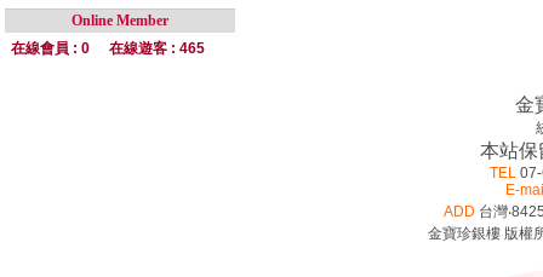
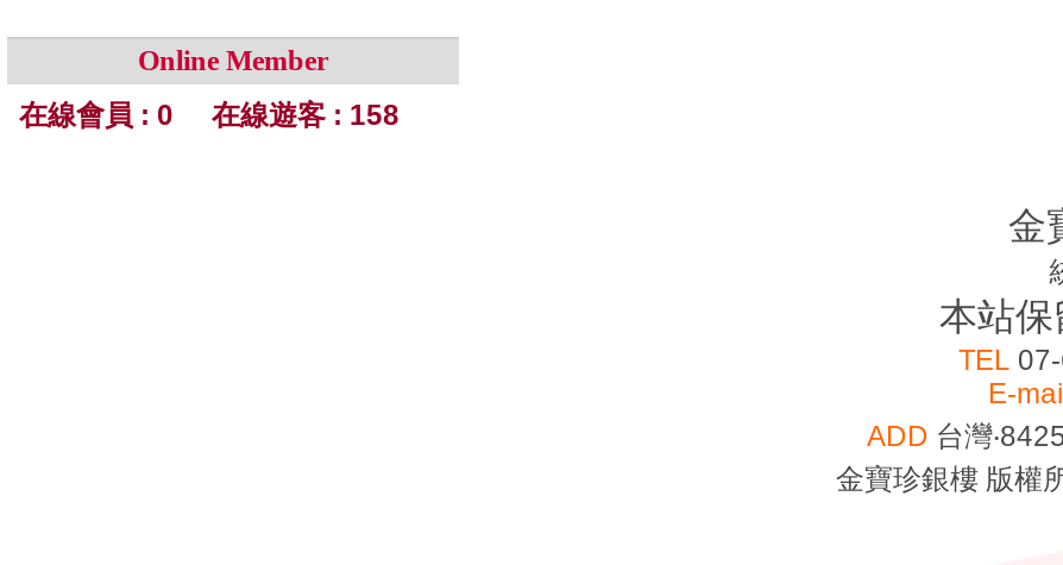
- 在線會員 : 0 在線遊客 : 465
+ 在線會員 : 0 在線遊客 : 158
